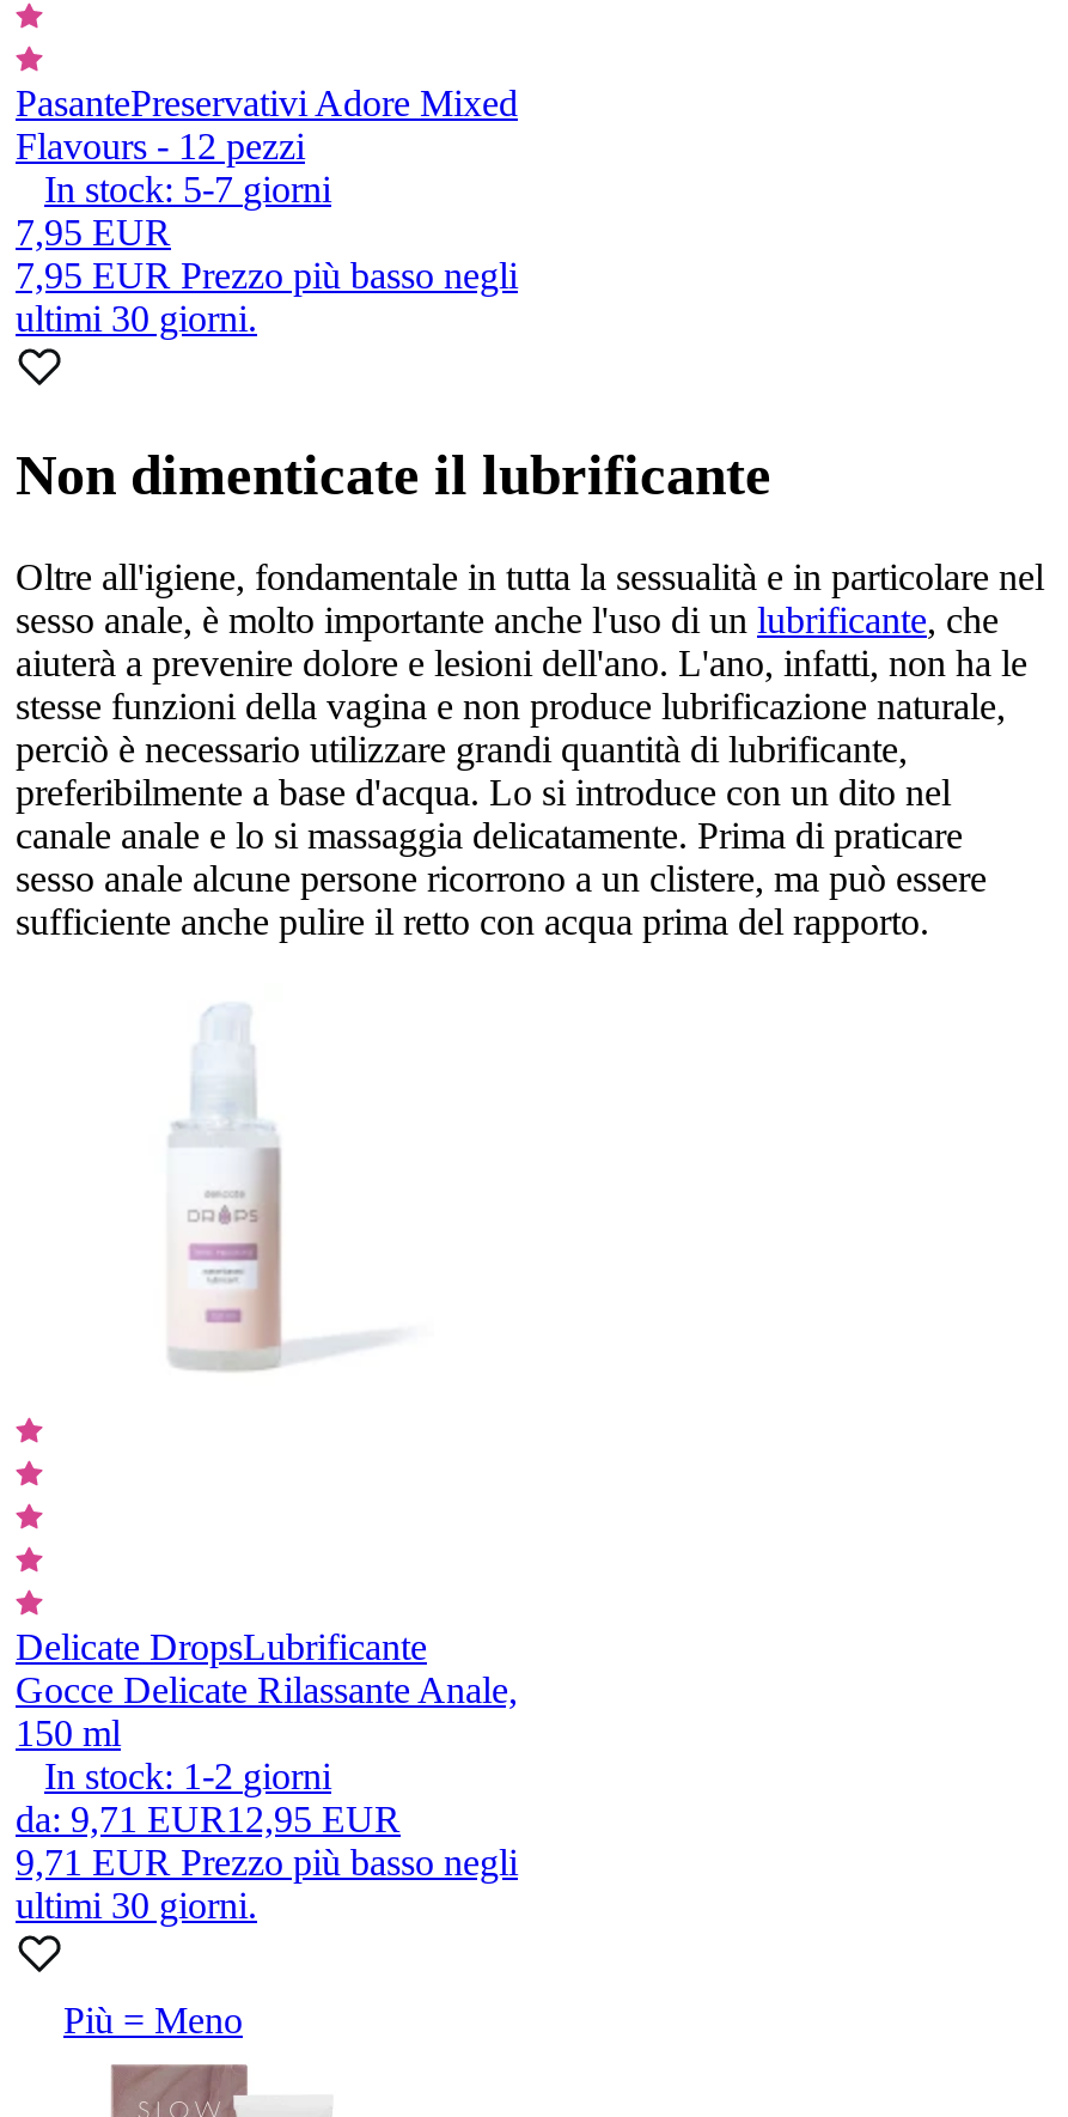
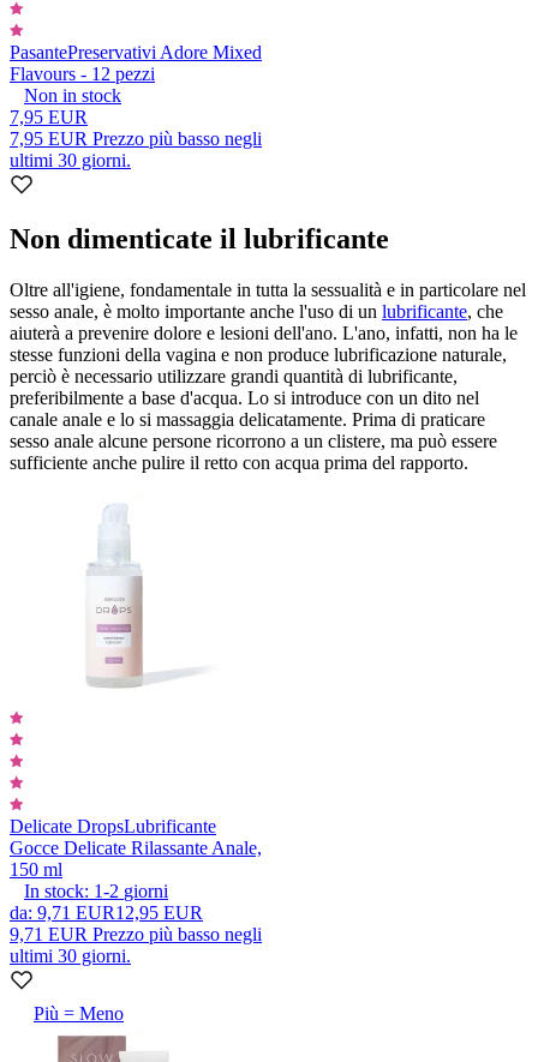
- In stock: 5-7 giorni
+ Non in stock
